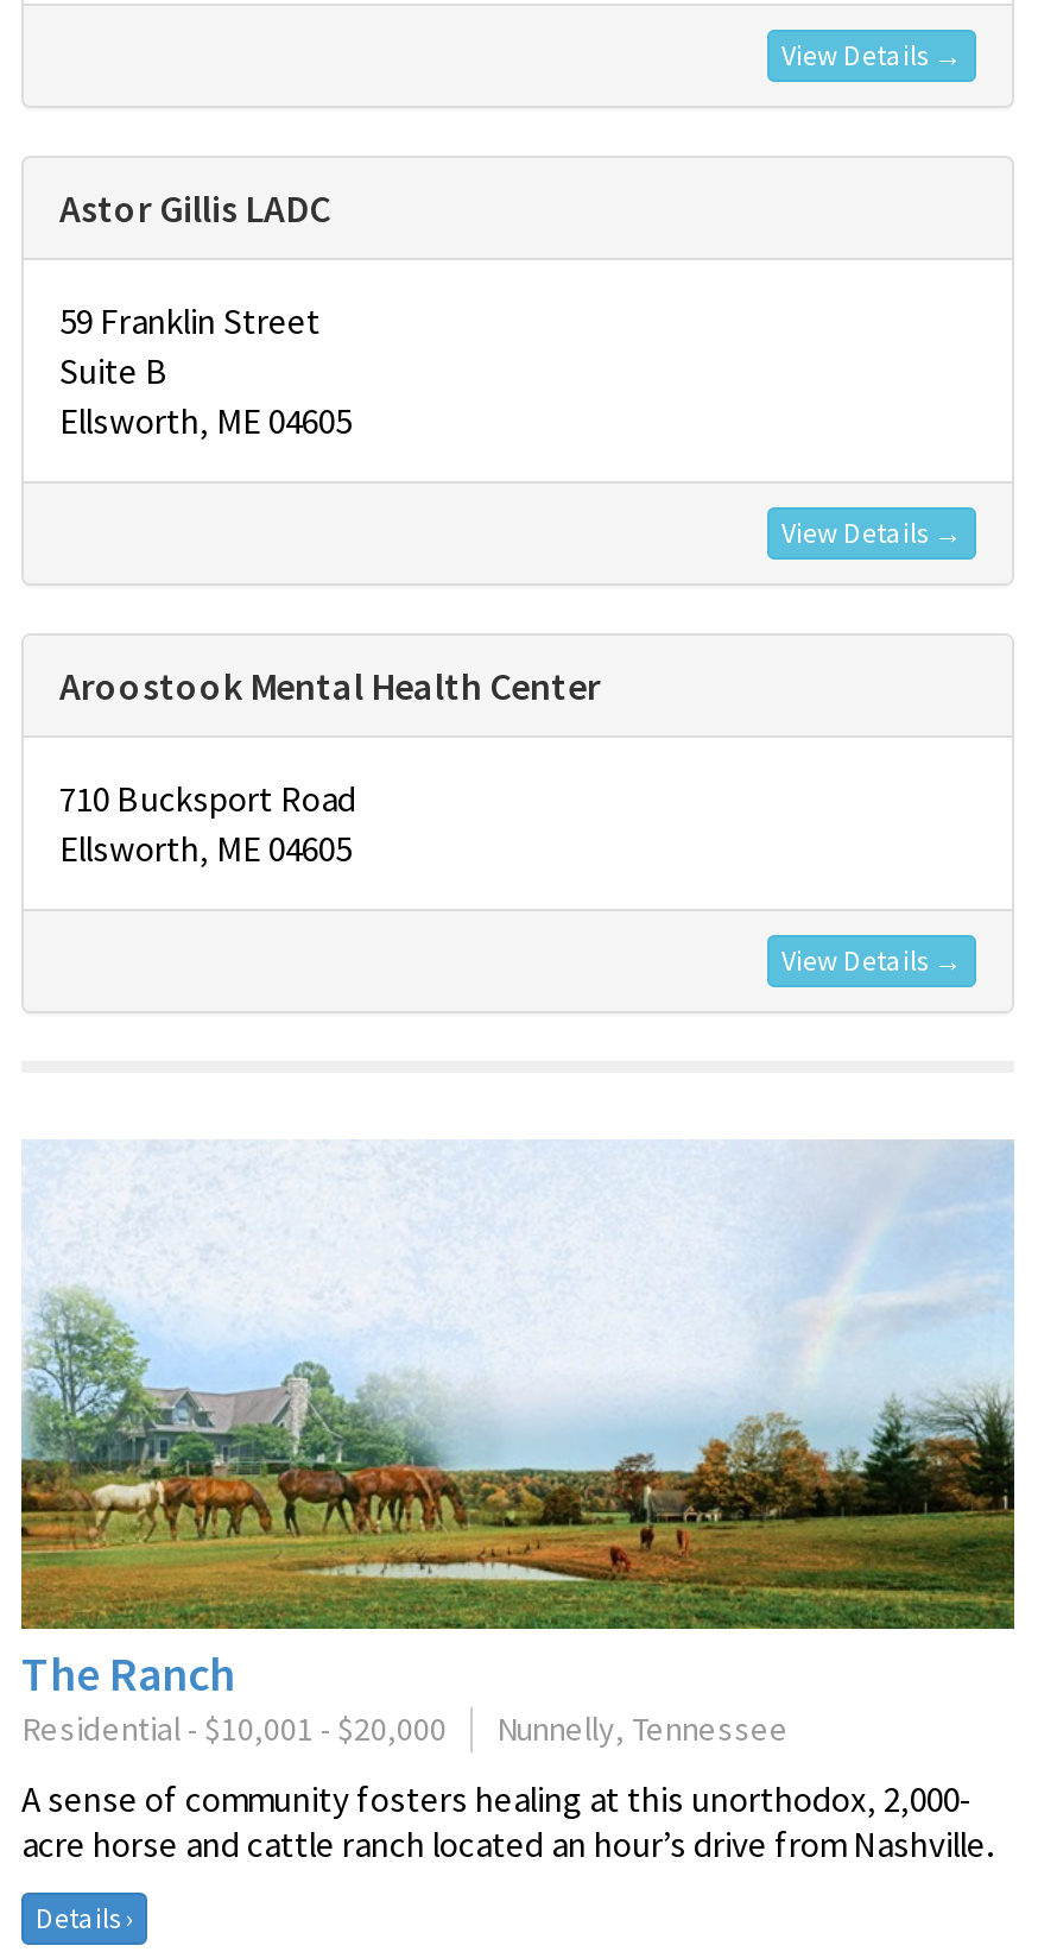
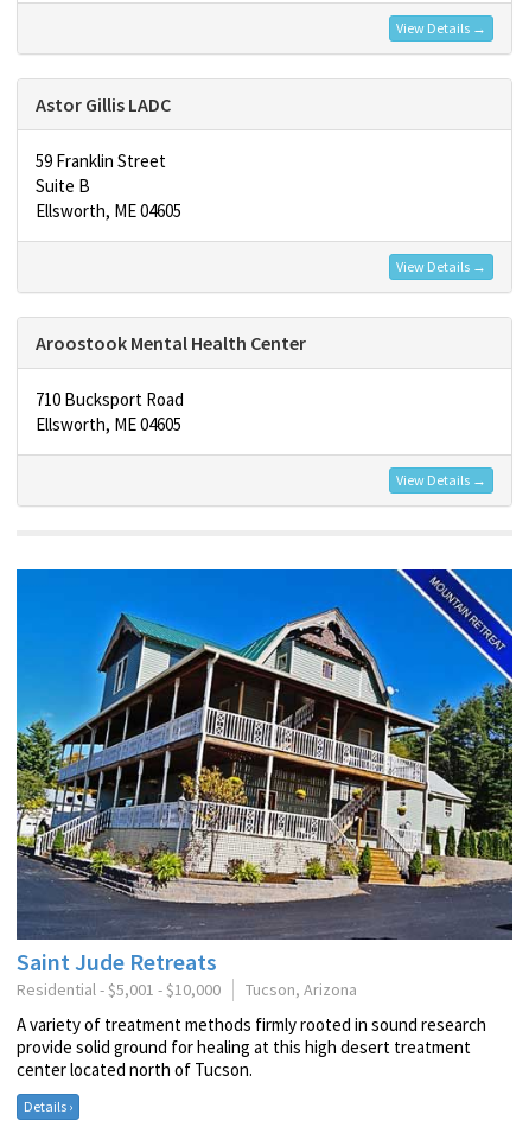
- [image]
- The Ranch
- Residential - $10,001 - $20,000
- Nunnelly, Tennessee
+ [image]
+ Saint Jude Retreats
+ Residential - $5,001 - $10,000
+ Tucson, Arizona

- A sense of community fosters healing at this unorthodox, 2,000-
- acre horse and cattle ranch located an hour’s drive from Nashville.
+ A variety of treatment methods firmly rooted in sound research
+ provide solid ground for healing at this high desert treatment
+ center located north of Tucson.
